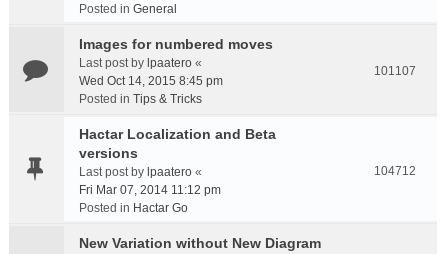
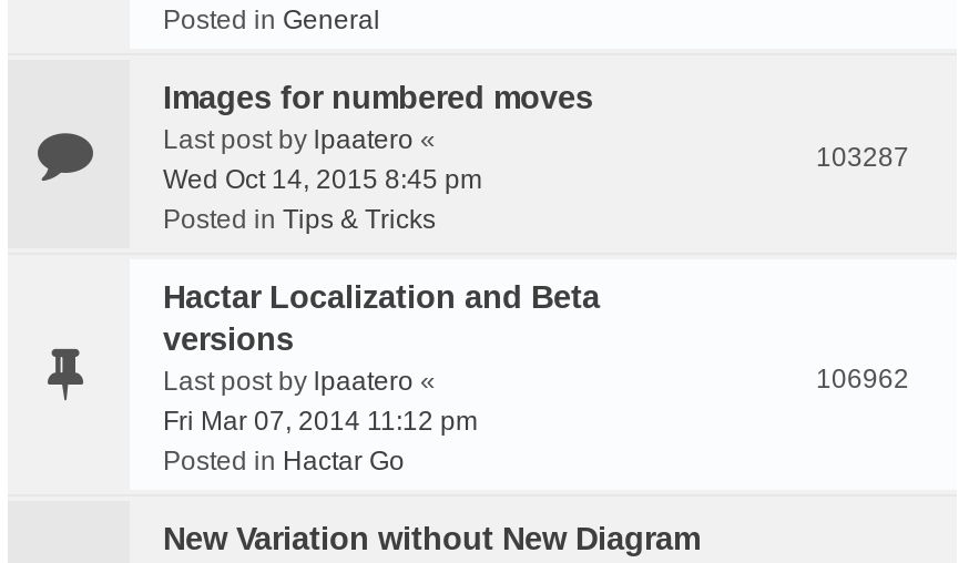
- 101107
+ 103287

- 104712
+ 106962
